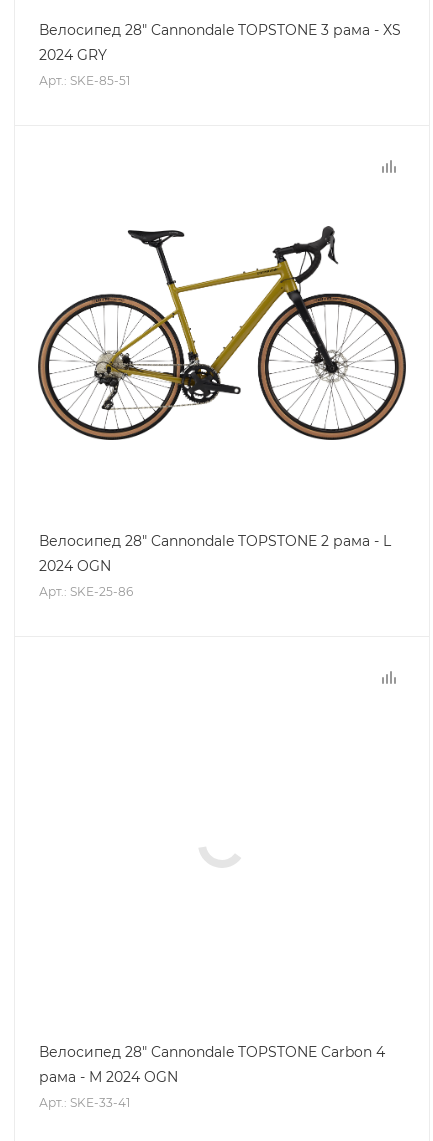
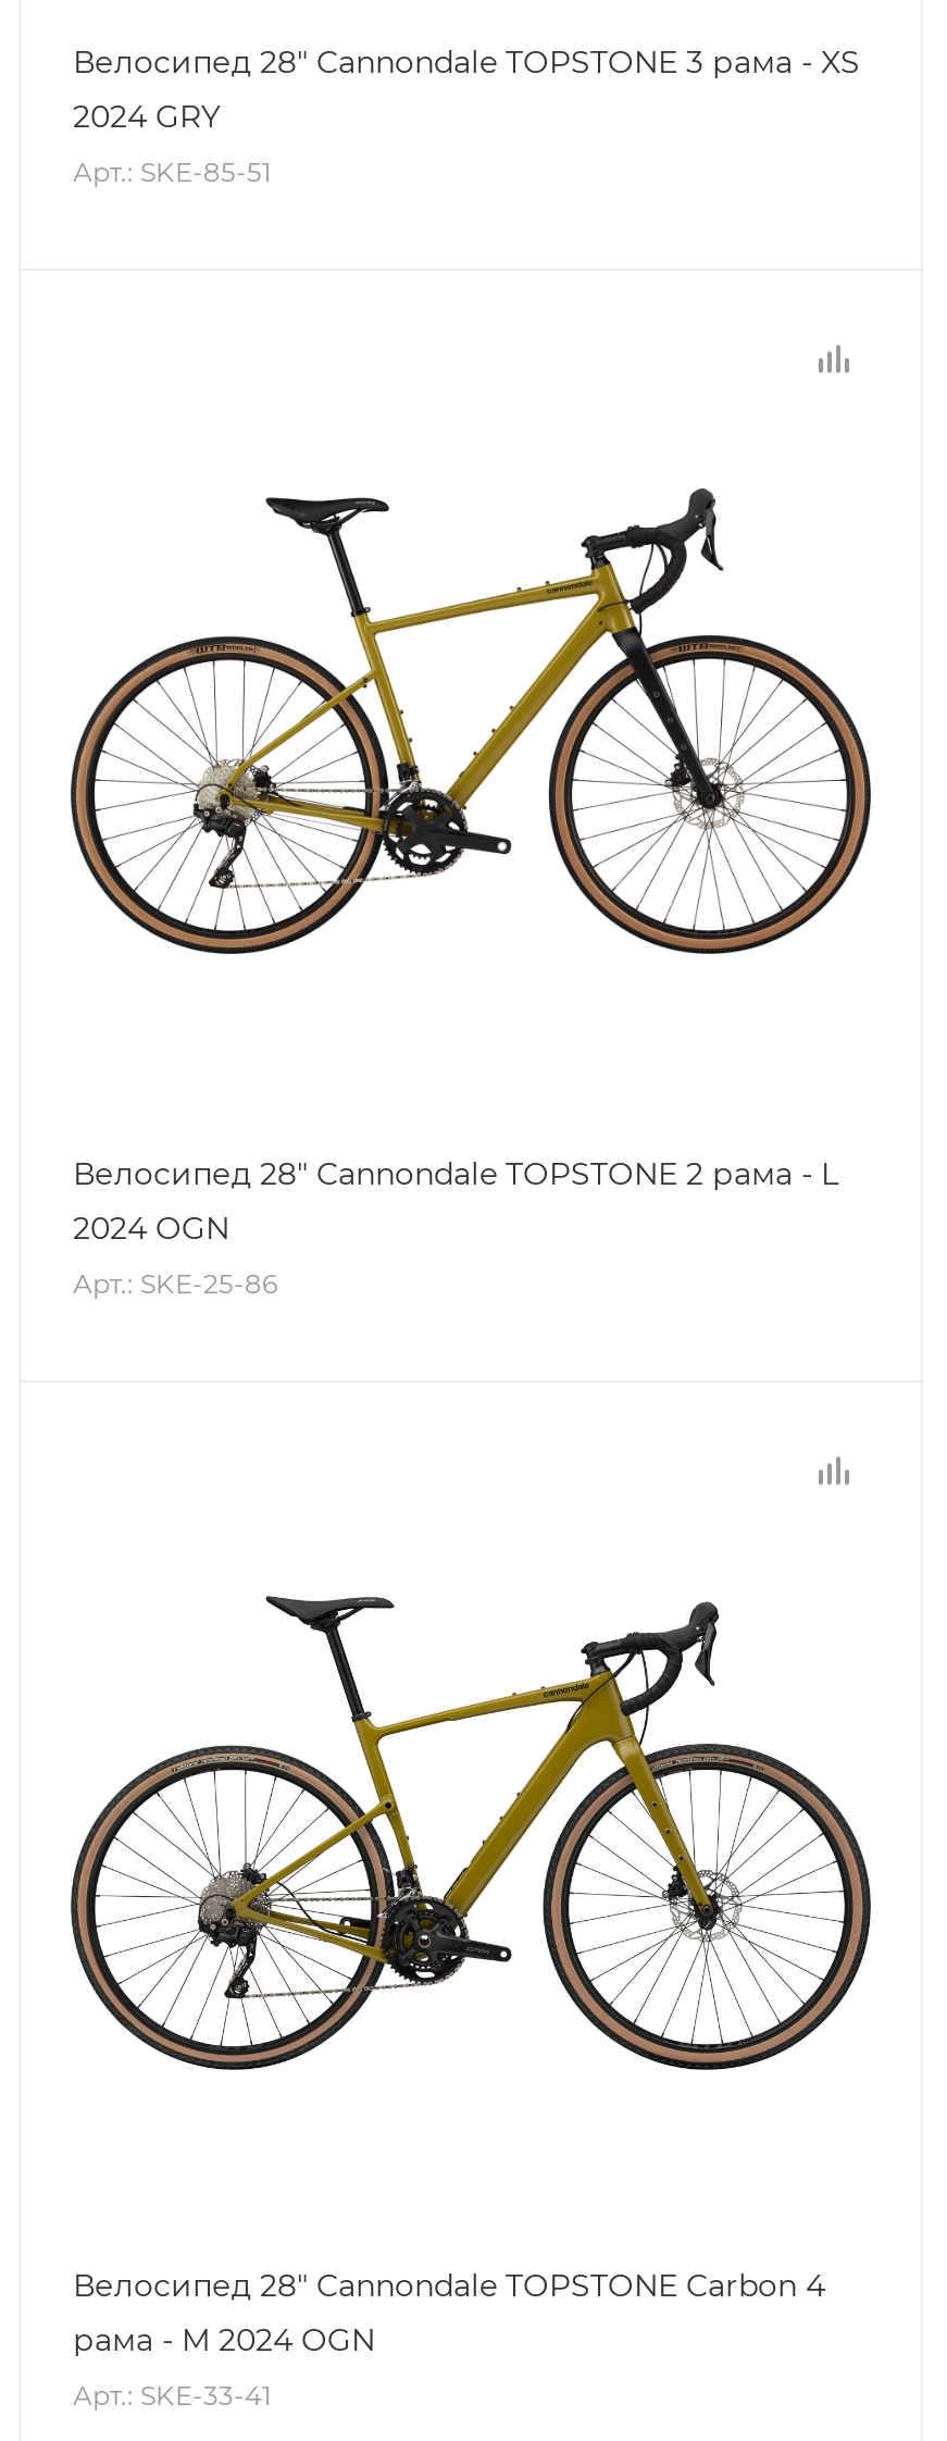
+ [image]
